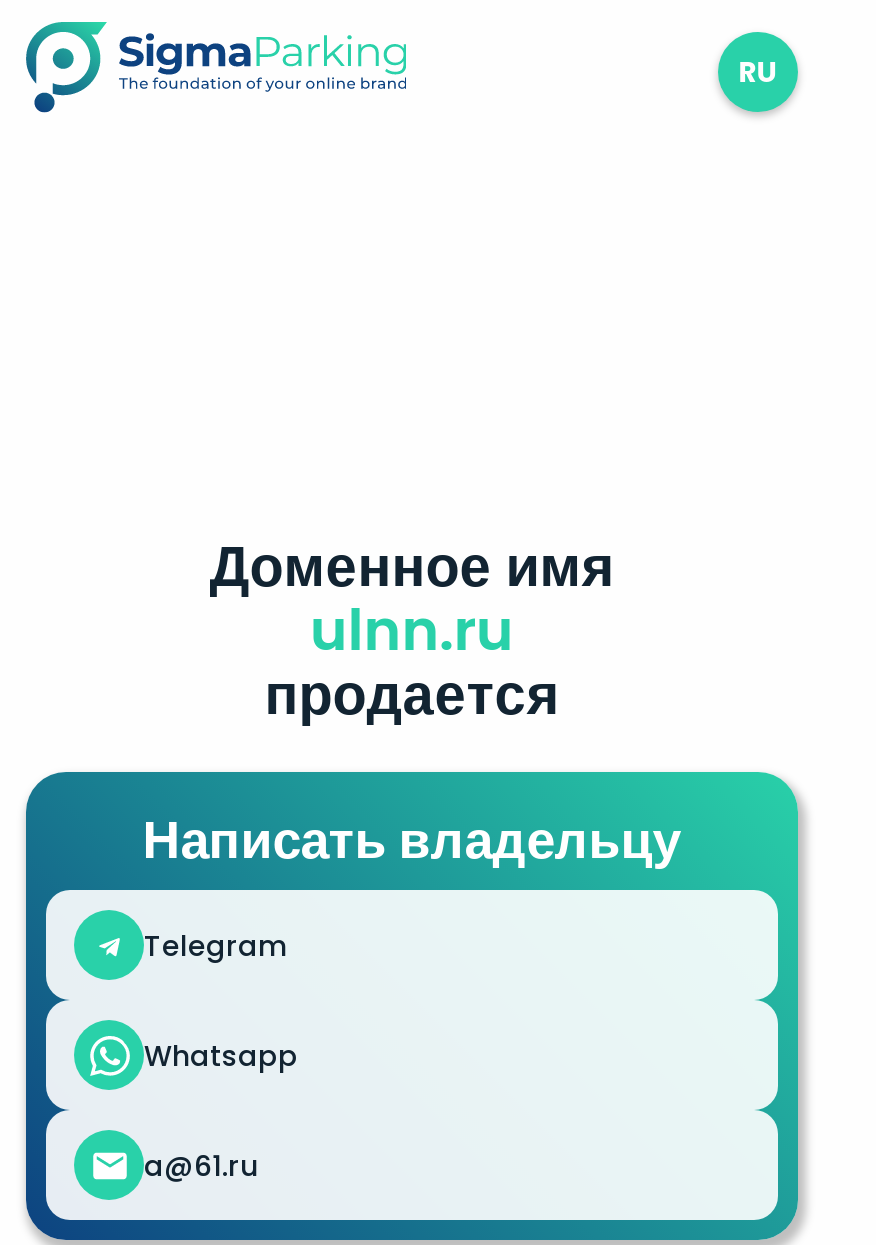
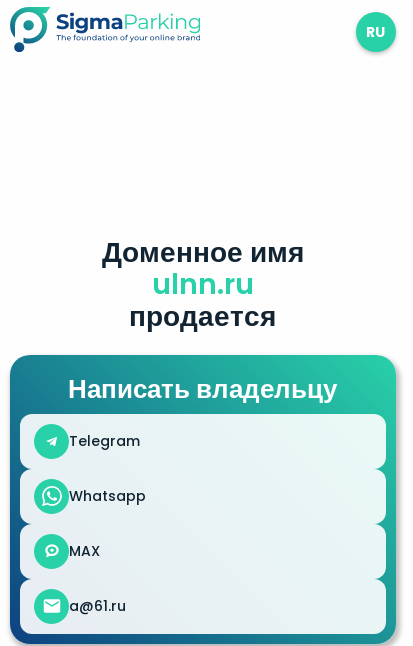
moved up: Доменное имя | ulnn.ru | продается | Написать владельцу | Telegram | Whatsapp

+ MAX
